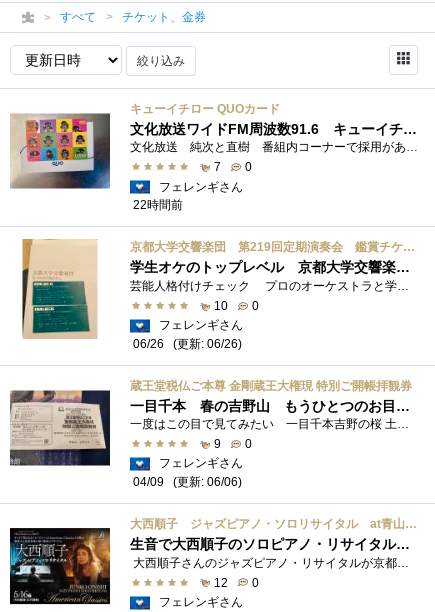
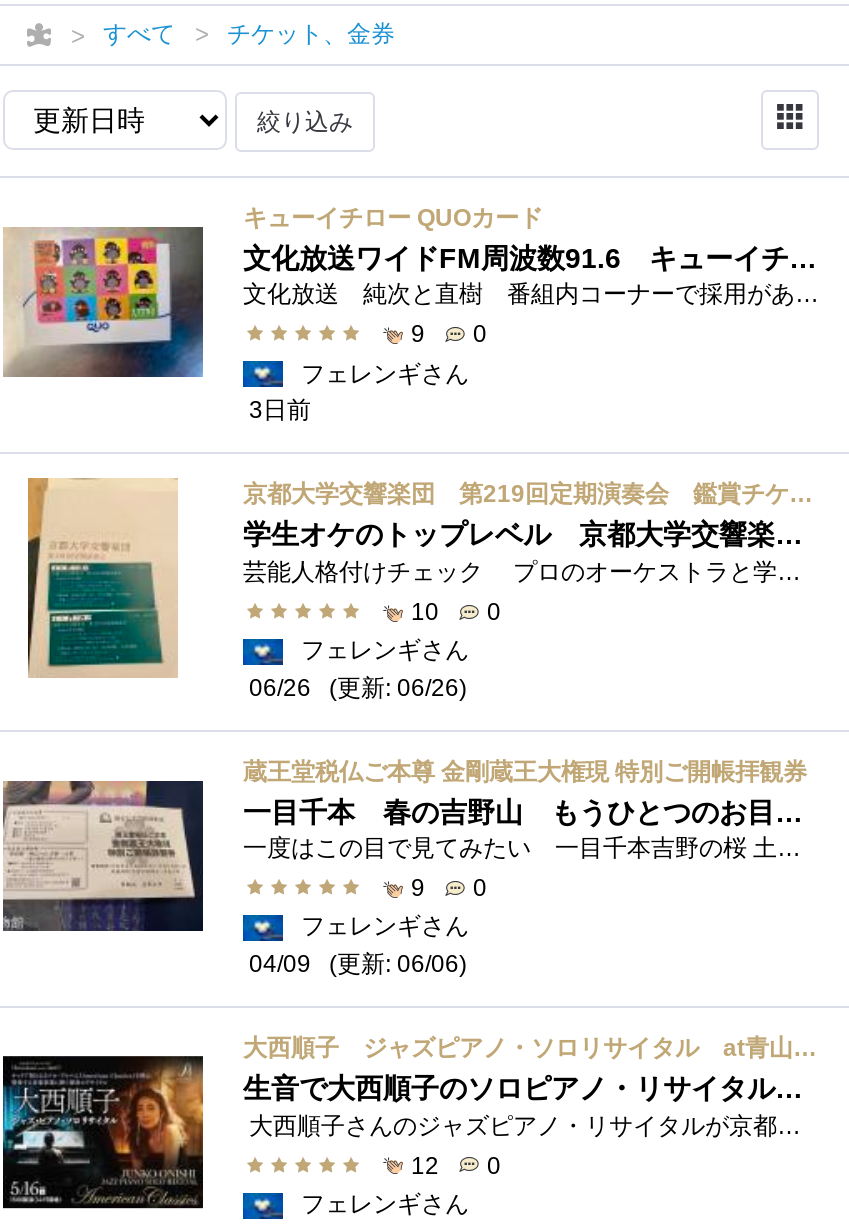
- 7 0
+ 9 0

- 22時間前
+ 3日前
